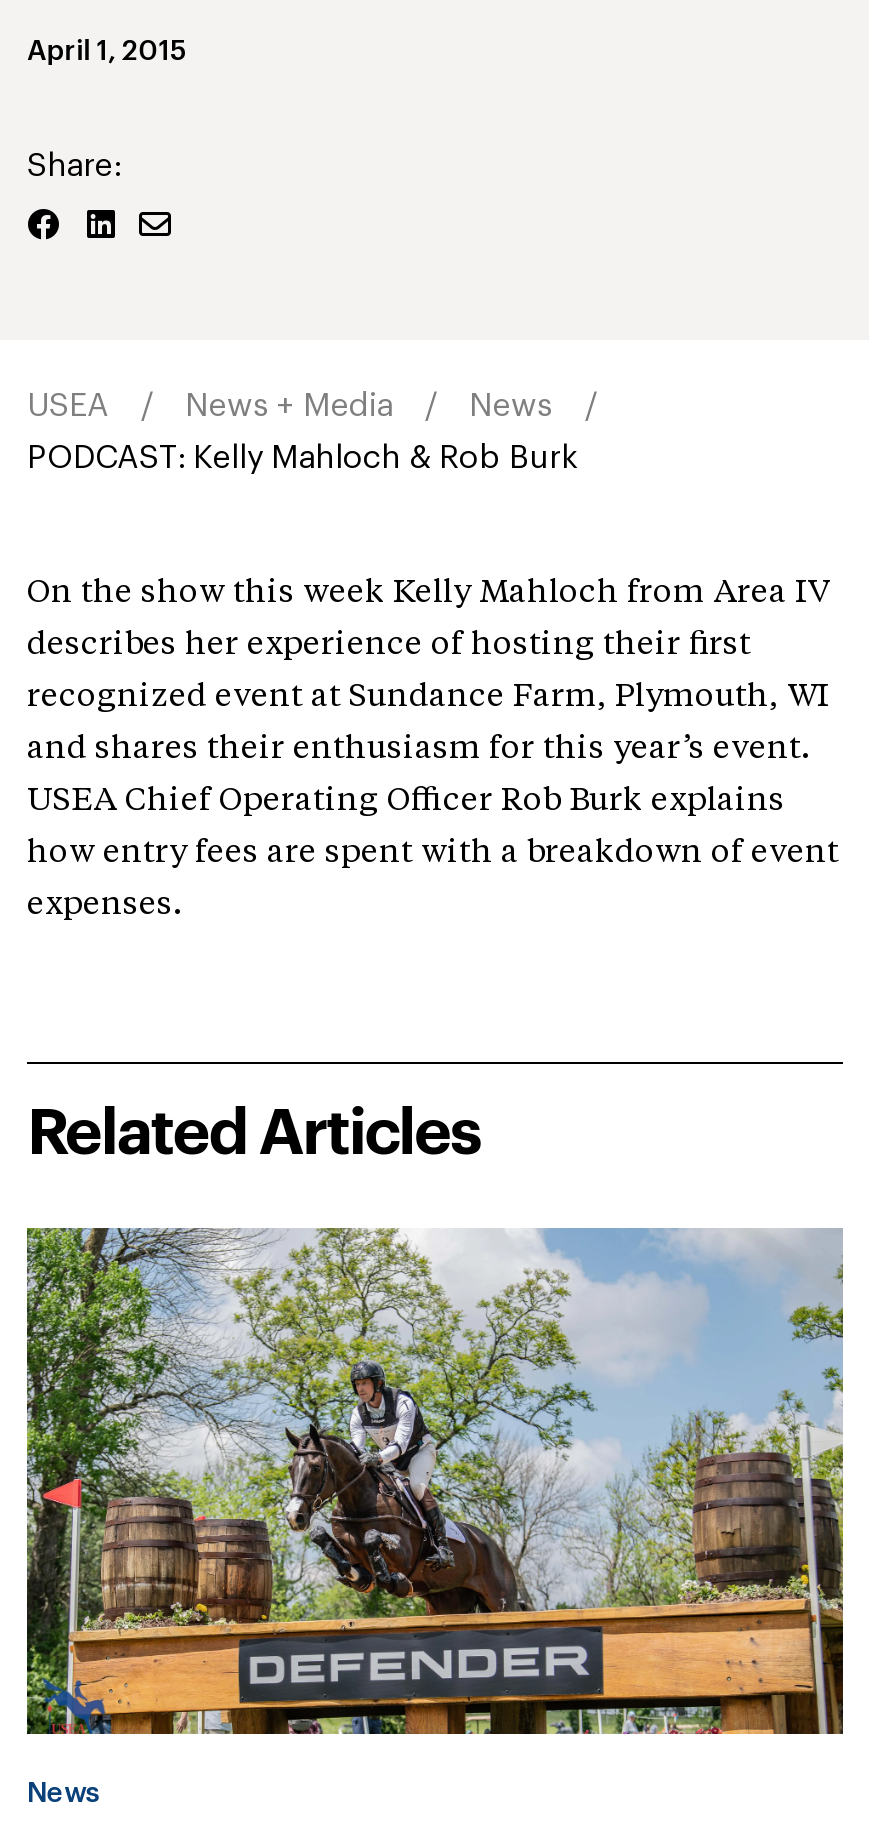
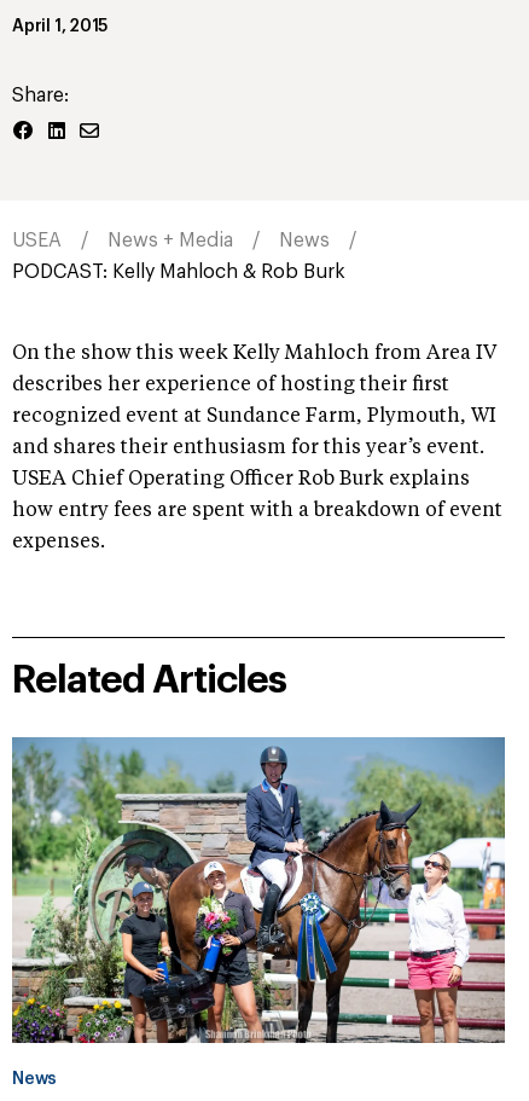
- [image]
+ [image]
